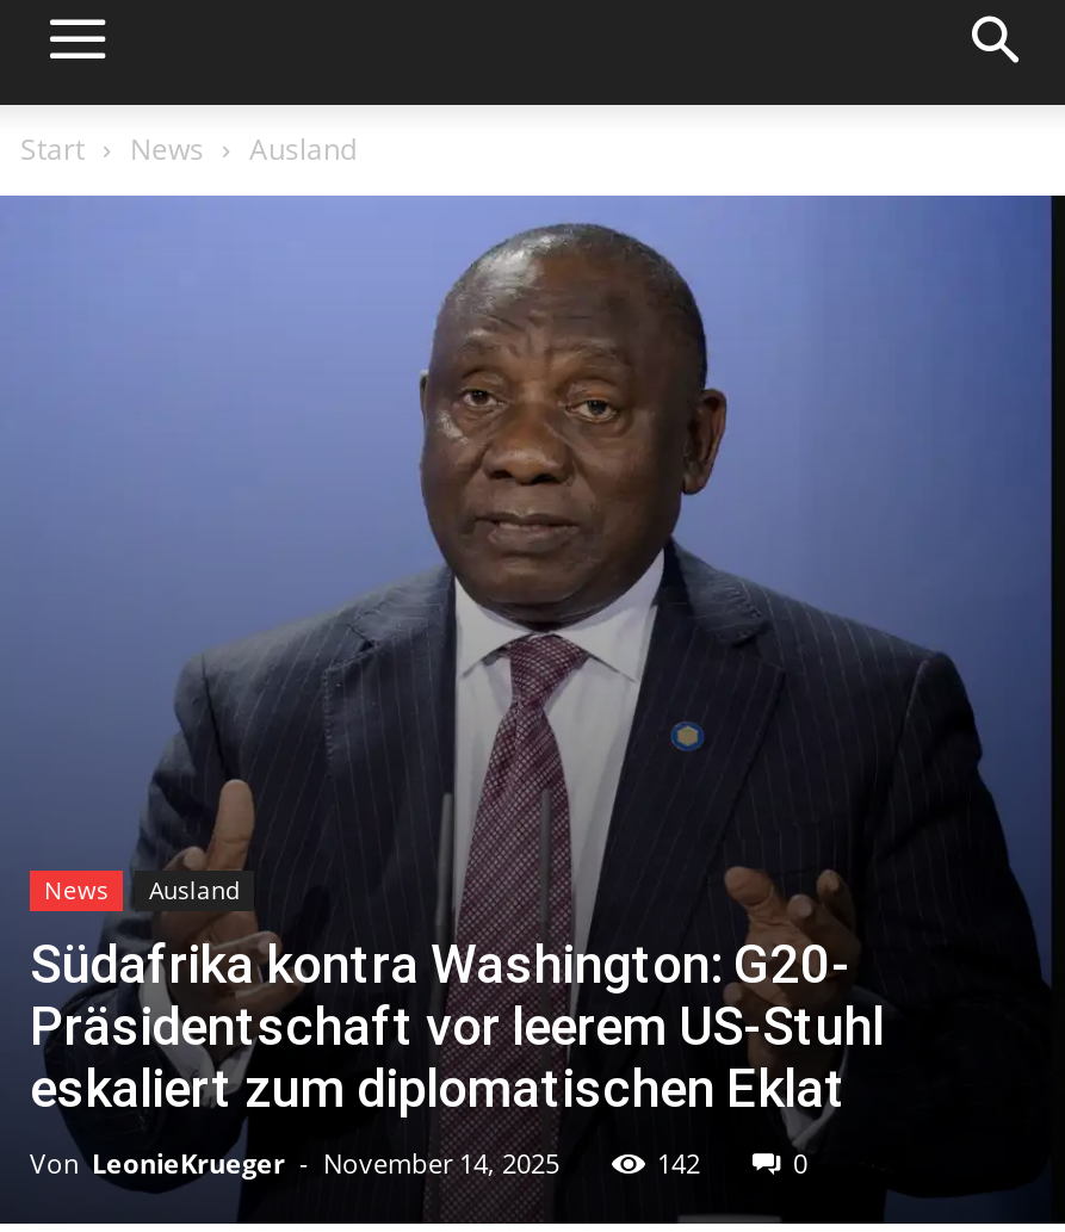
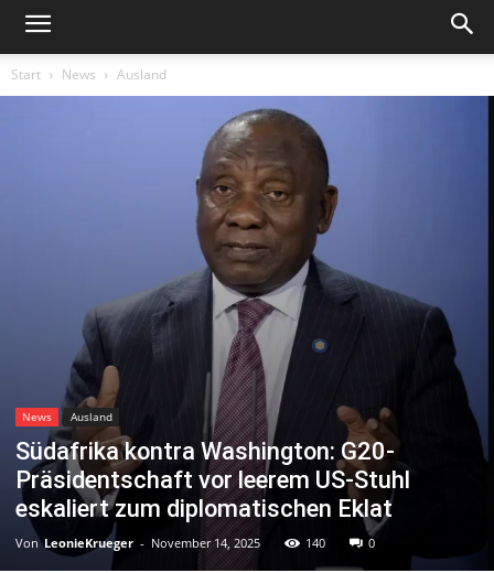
- 142
+ 140
